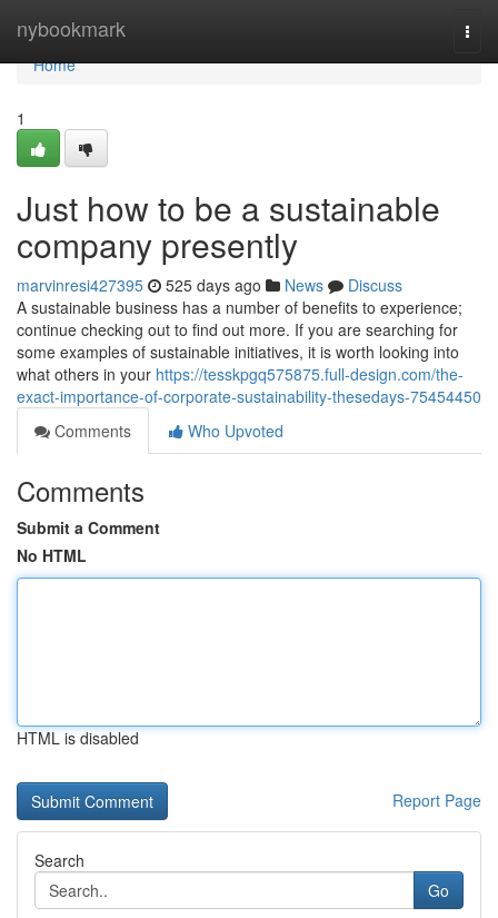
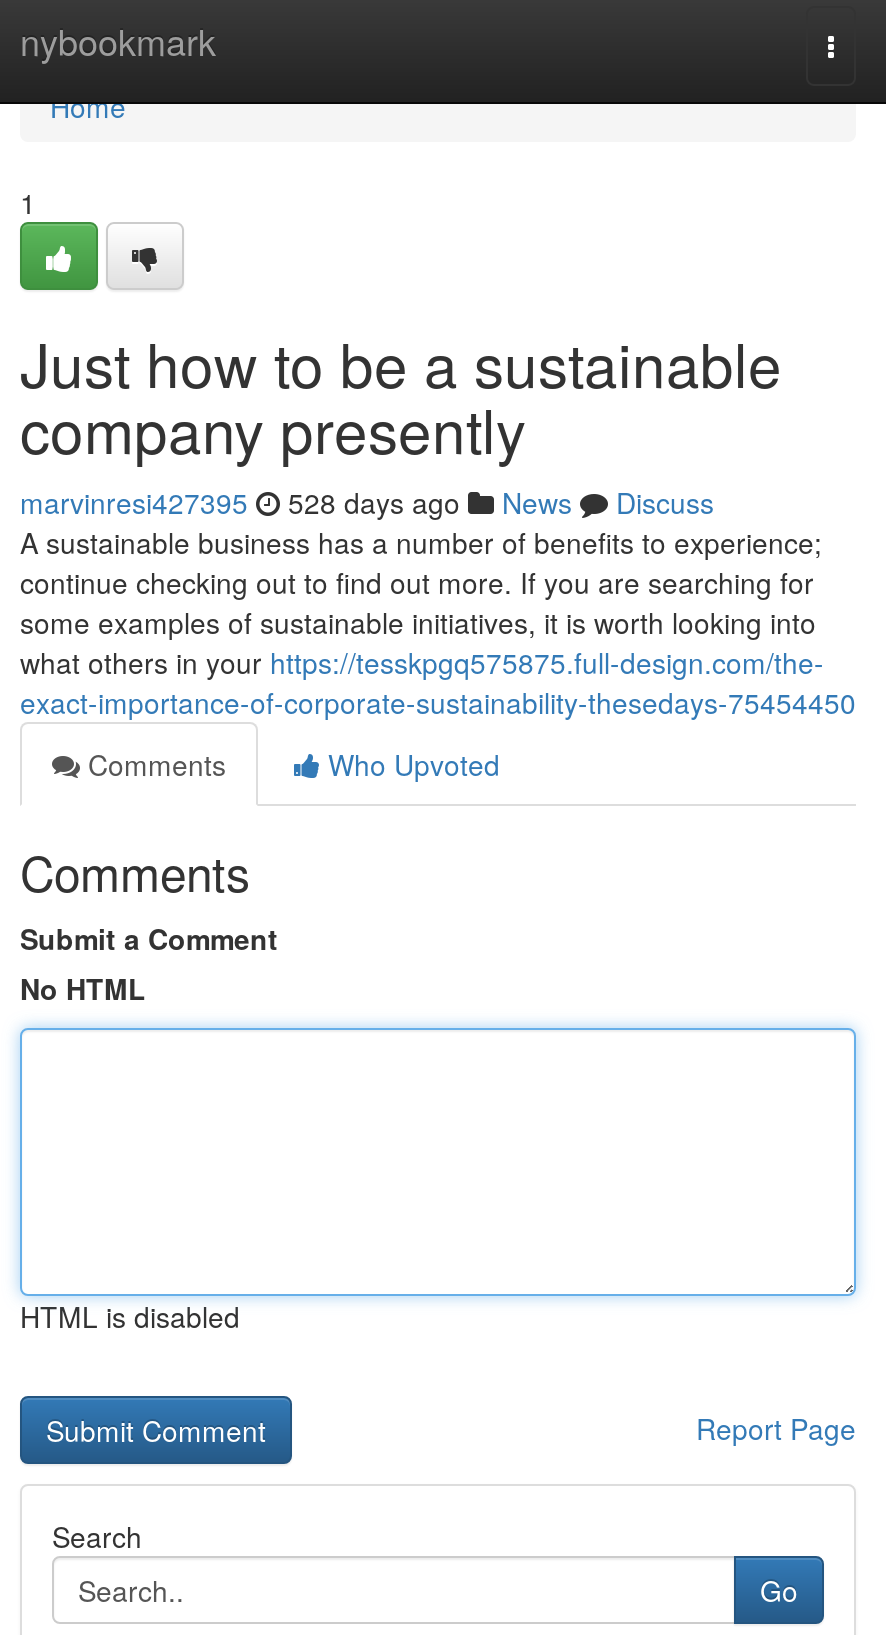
- marvinresi427395 525 days ago News Discuss
+ marvinresi427395 528 days ago News Discuss
